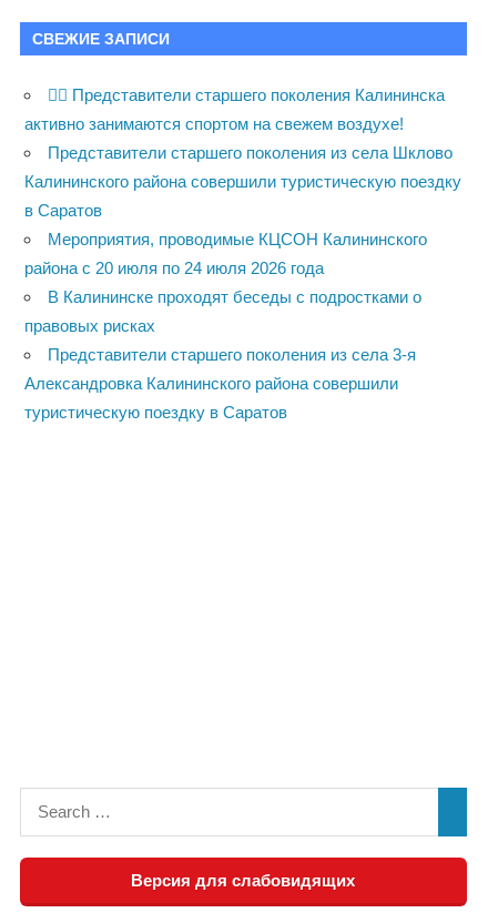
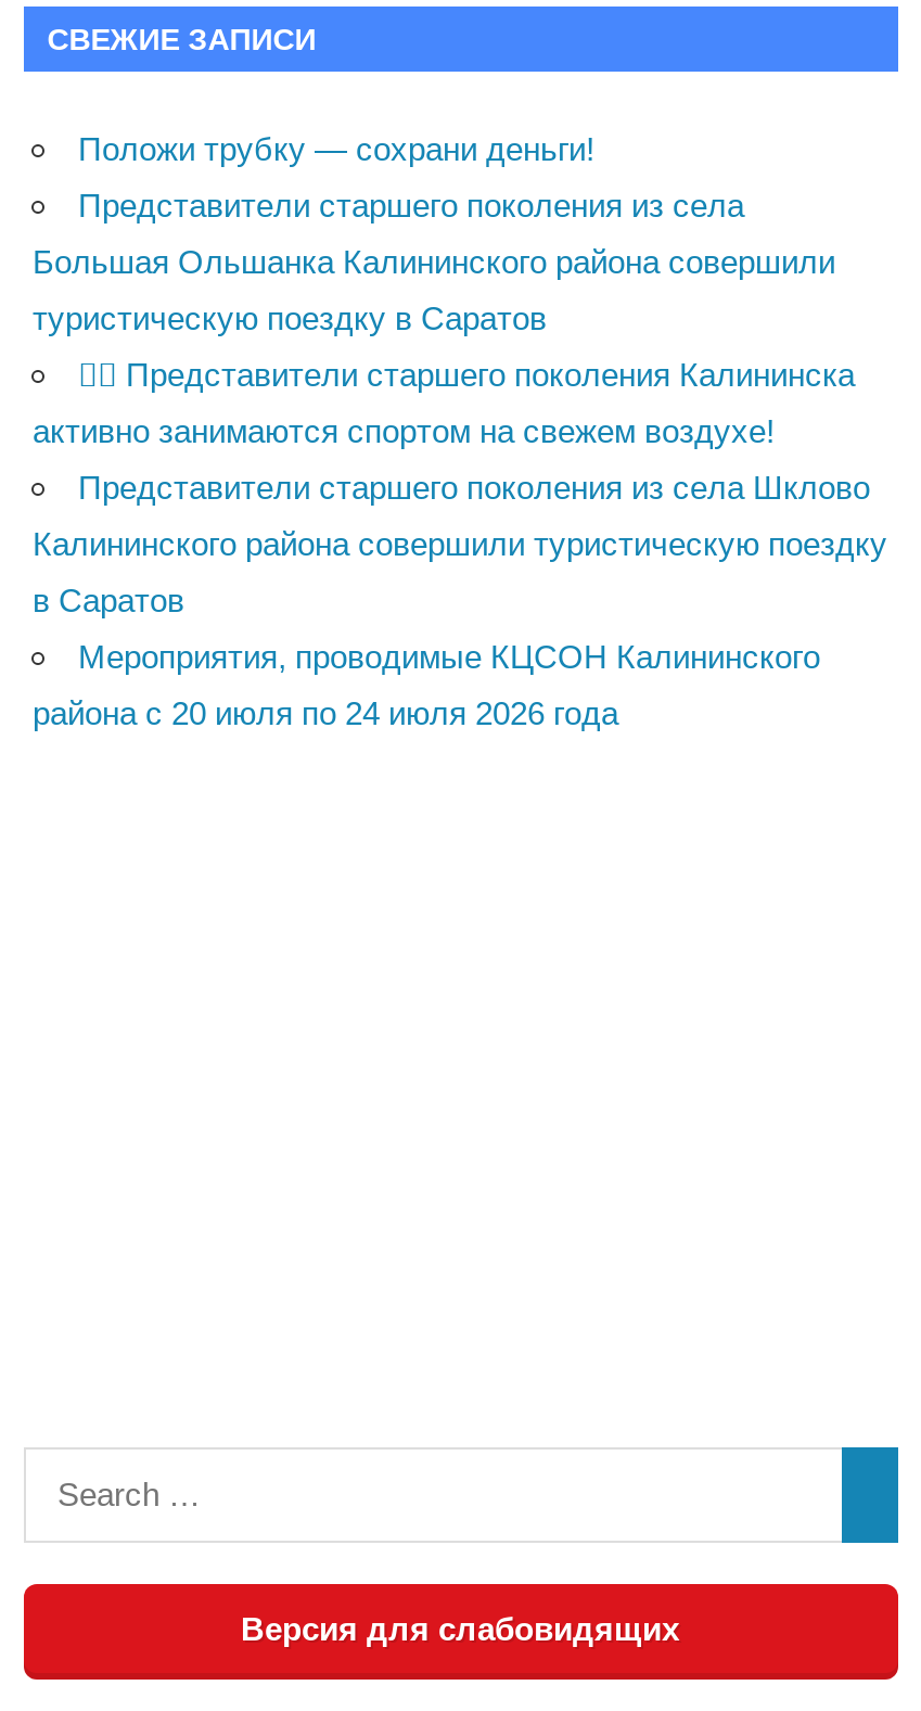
+ Положи трубку — сохрани деньги!
+ Представители старшего поколения из села
+ Большая Ольшанка Калининского района совершили

moved down: активно занимаются спортом на свежем воздухе! | Представители старшего поколения из села Шклово | Калининского района совершили туристическую поездку | в Саратов | Мероприятия, проводимые КЦСОН Калининского | района с 20 июля по 24 июля 2026 года

- В Калининске проходят беседы с подростками о
- правовых рисках
- Представители старшего поколения из села 3-я
- Александровка Калининского района совершили

moved up: туристическую поездку в Саратов
